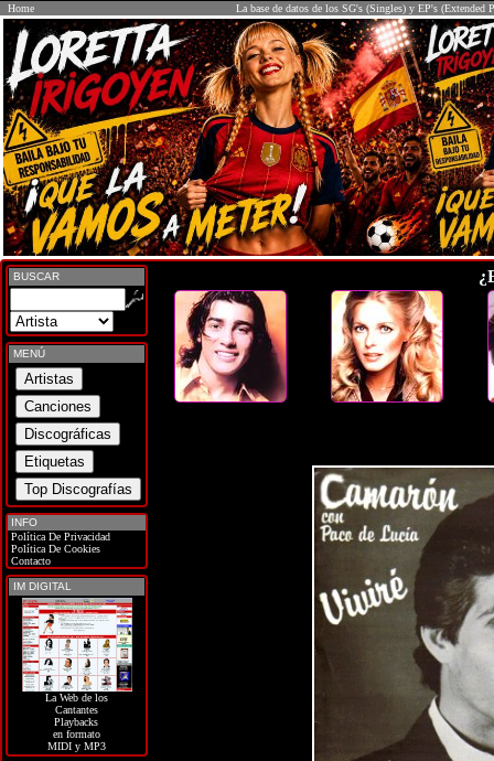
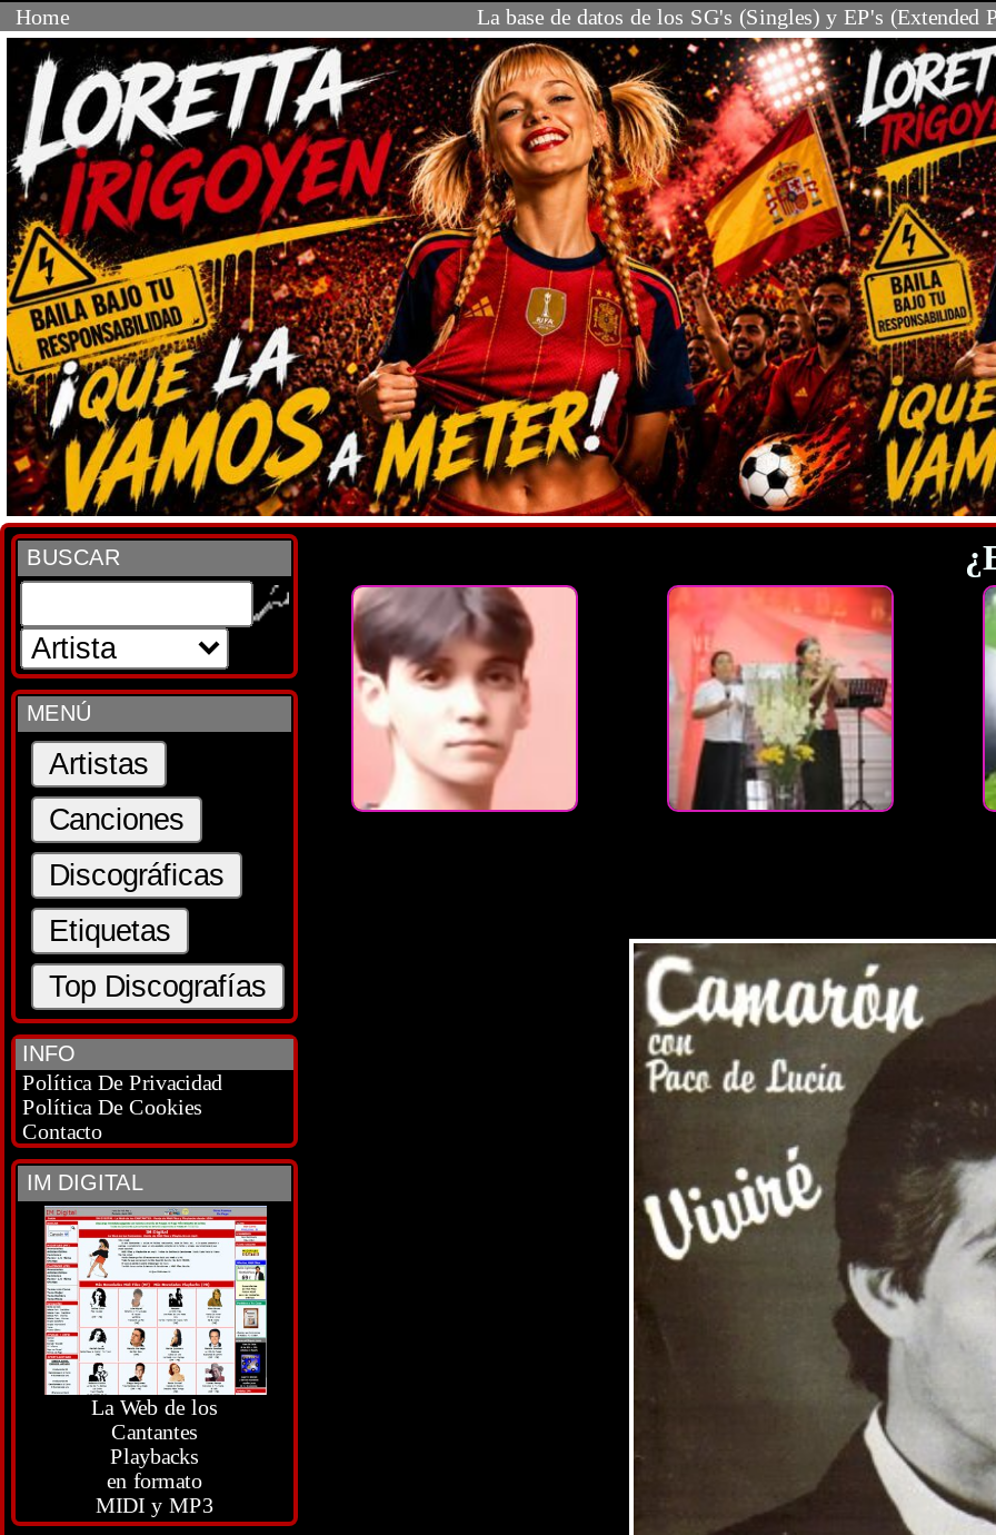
- [image]
+ [image]

- [image]
+ [image]
